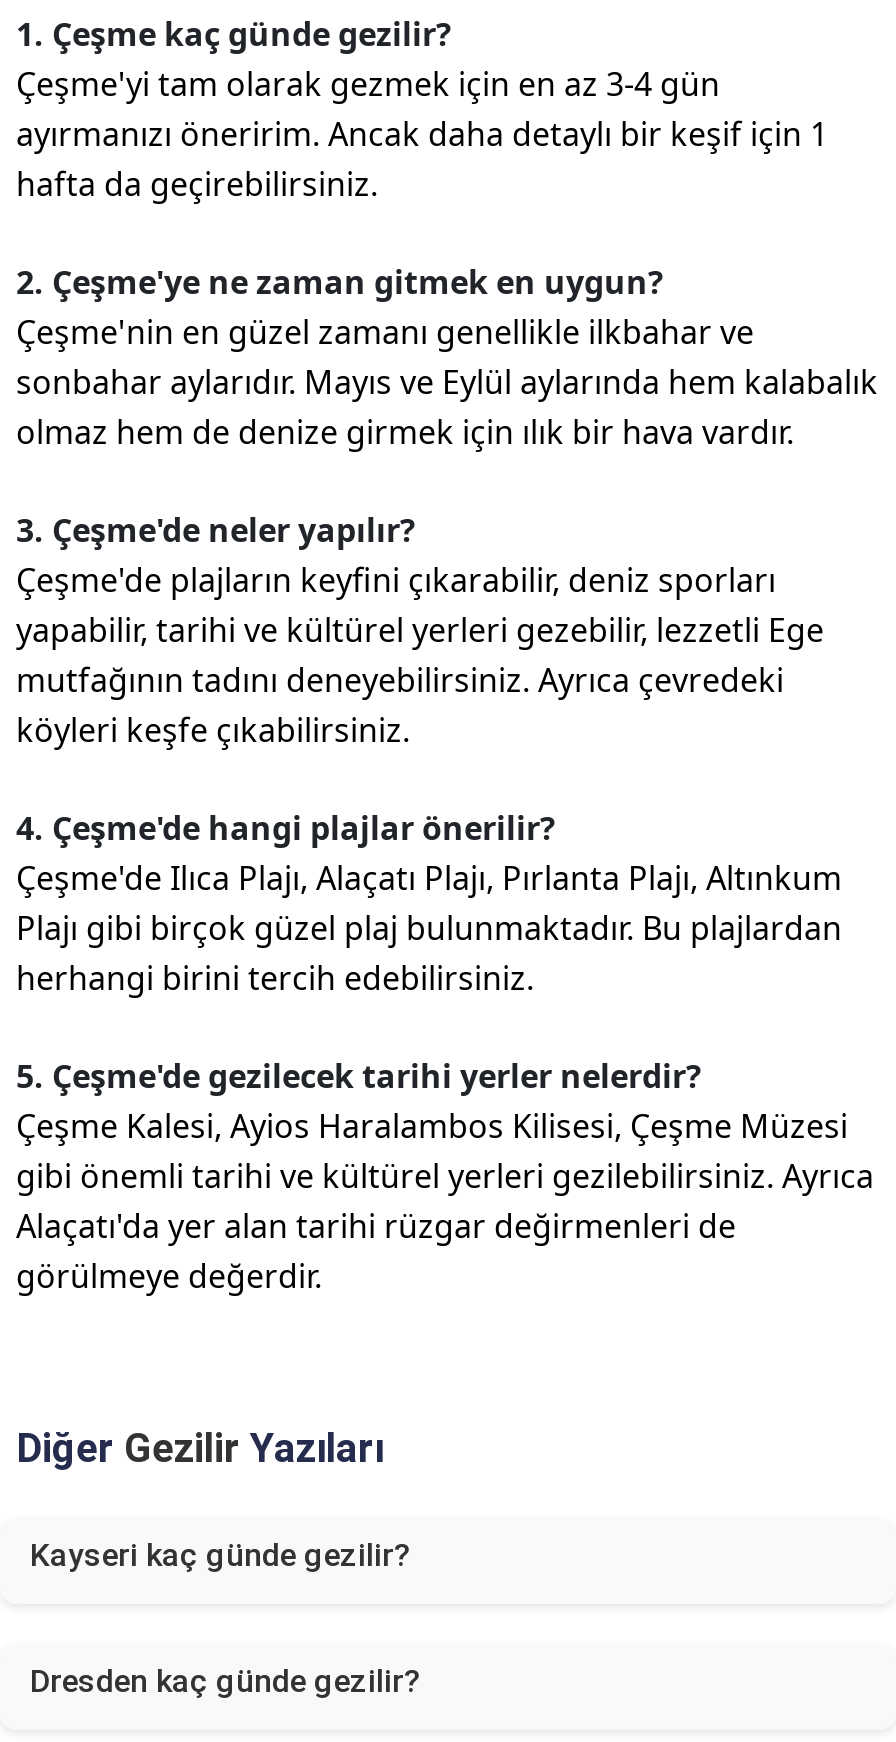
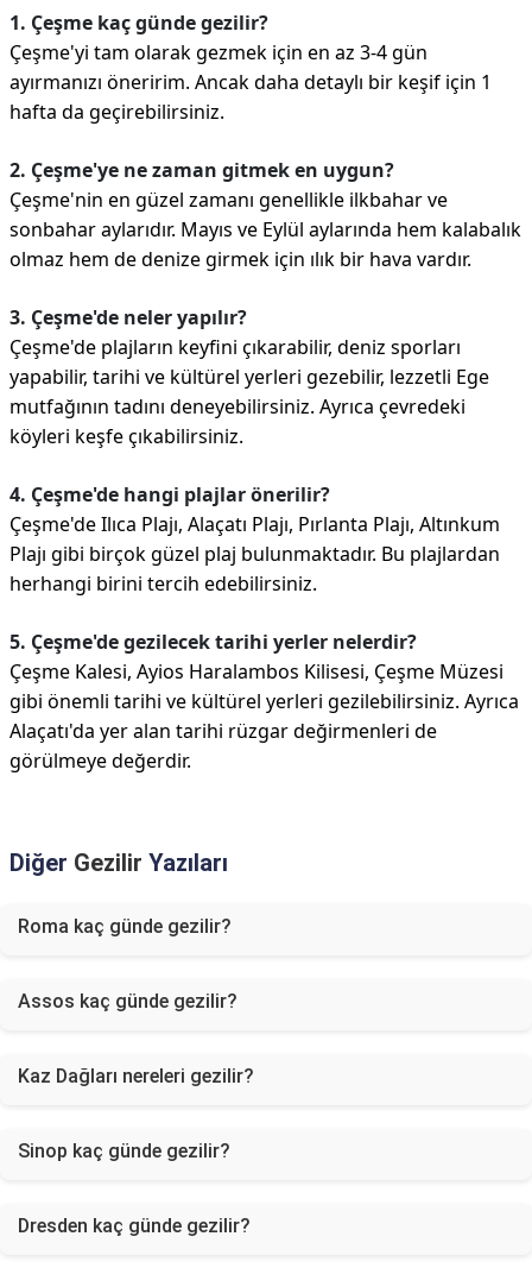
- Kayseri kaç günde gezilir?
+ Roma kaç günde gezilir?
+ Assos kaç günde gezilir?
+ Kaz Dağları nereleri gezilir?
+ Sinop kaç günde gezilir?
